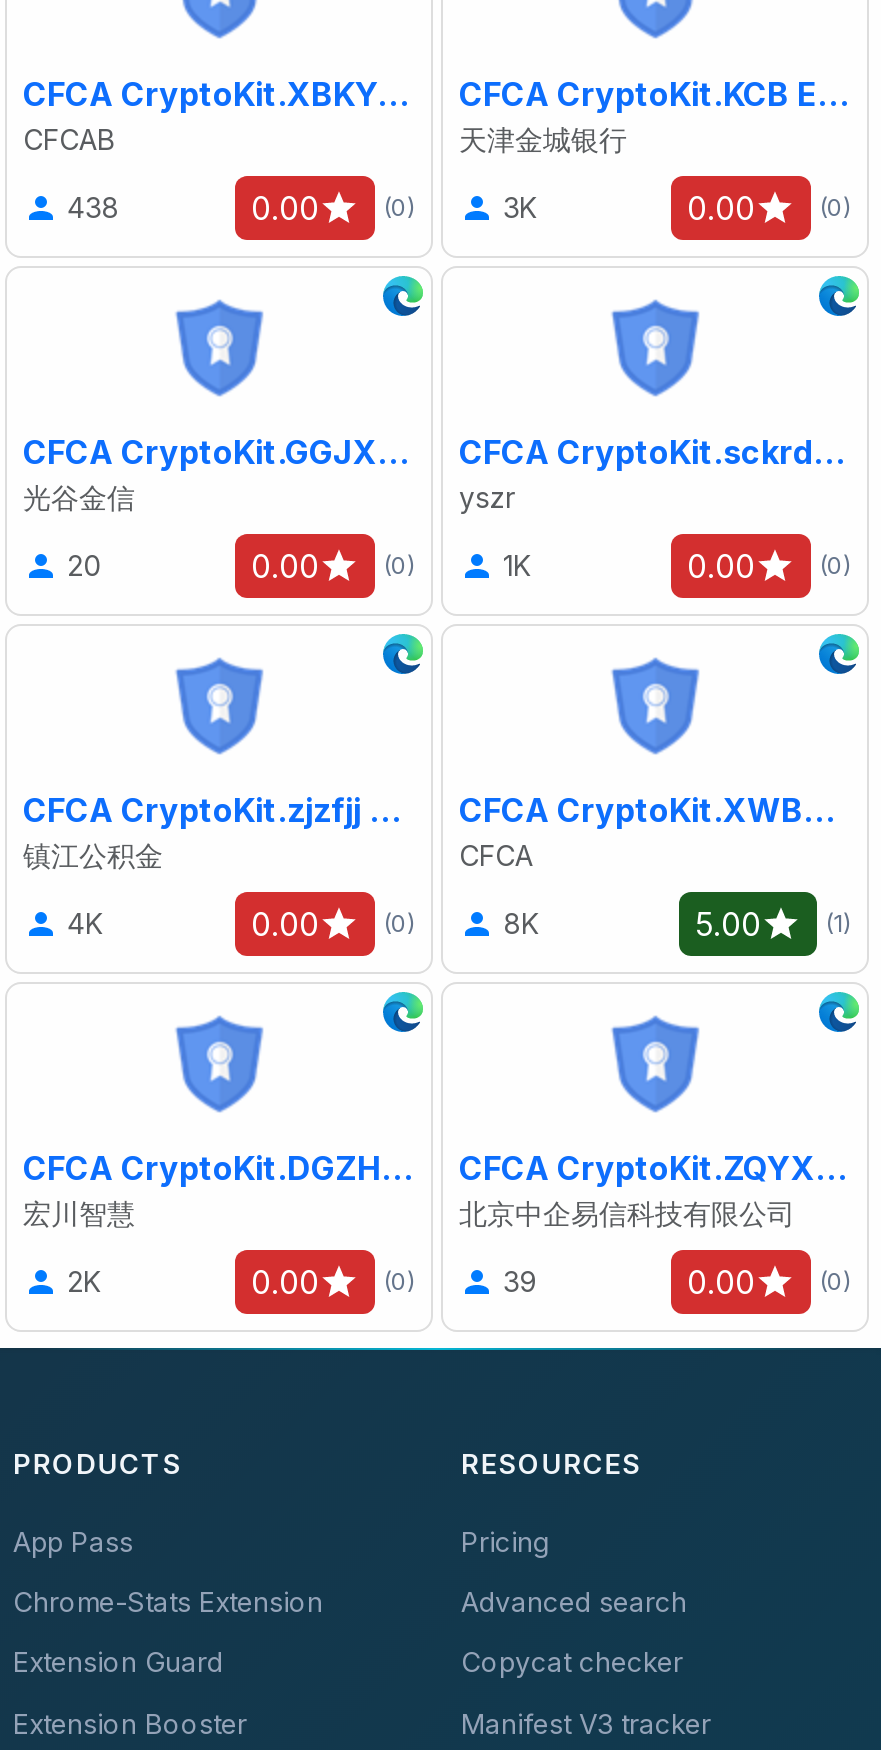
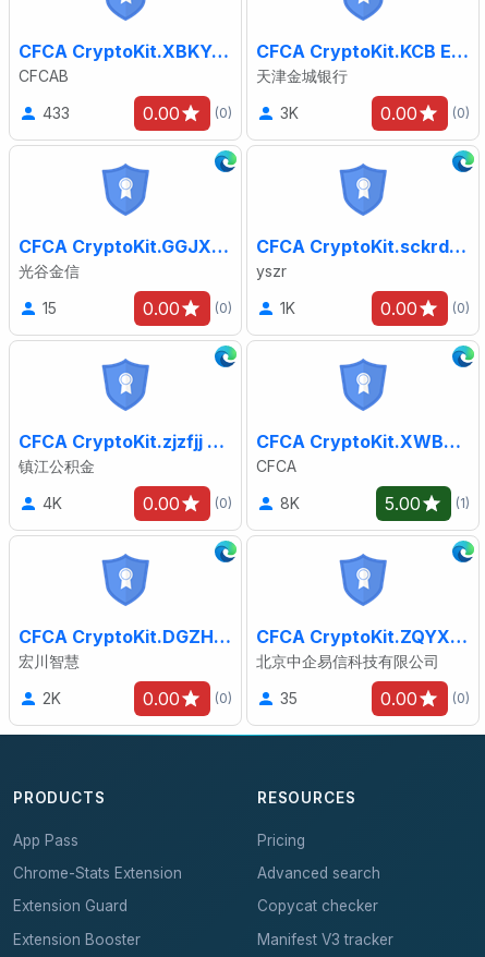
- 438
+ 433

- 20
+ 15

- 39
+ 35
